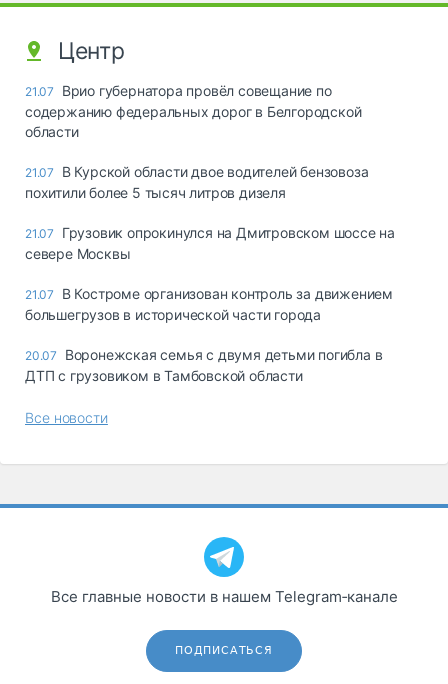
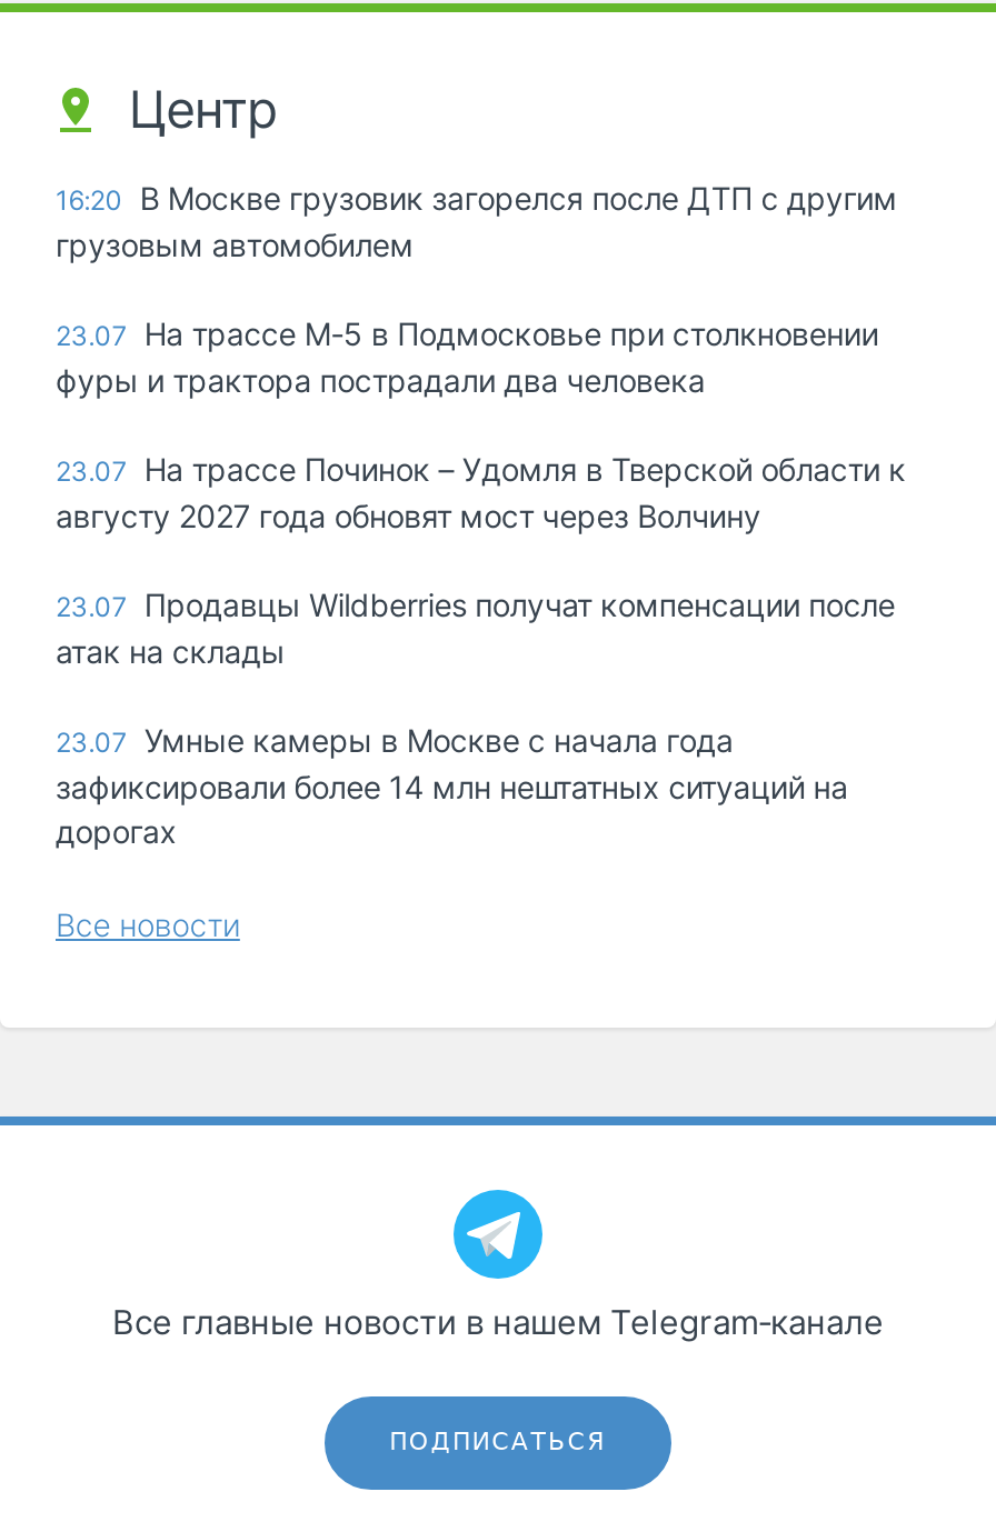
- 21.07 Врио губернатора провёл совещание по
- содержанию федеральных дорог в Белгородской
- области
+ 16:20 В Москве грузовик загорелся после ДТП с другим
+ грузовым автомобилем

- 21.07 В Курской области двое водителей бензовоза
- похитили более 5 тысяч литров дизеля
+ 23.07 На трассе М-5 в Подмосковье при столкновении
+ фуры и трактора пострадали два человека

- 21.07 Грузовик опрокинулся на Дмитровском шоссе на
- севере Москвы
+ 23.07 На трассе Починок – Удомля в Тверской области к
+ августу 2027 года обновят мост через Волчину

- 21.07 В Костроме организован контроль за движением
- большегрузов в исторической части города
+ 23.07 Продавцы Wildberries получат компенсации после
+ атак на склады

- 20.07 Воронежская семья с двумя детьми погибла в
- ДТП с грузовиком в Тамбовской области
+ 23.07 Умные камеры в Москве с начала года
+ зафиксировали более 14 млн нештатных ситуаций на
+ дорогах
